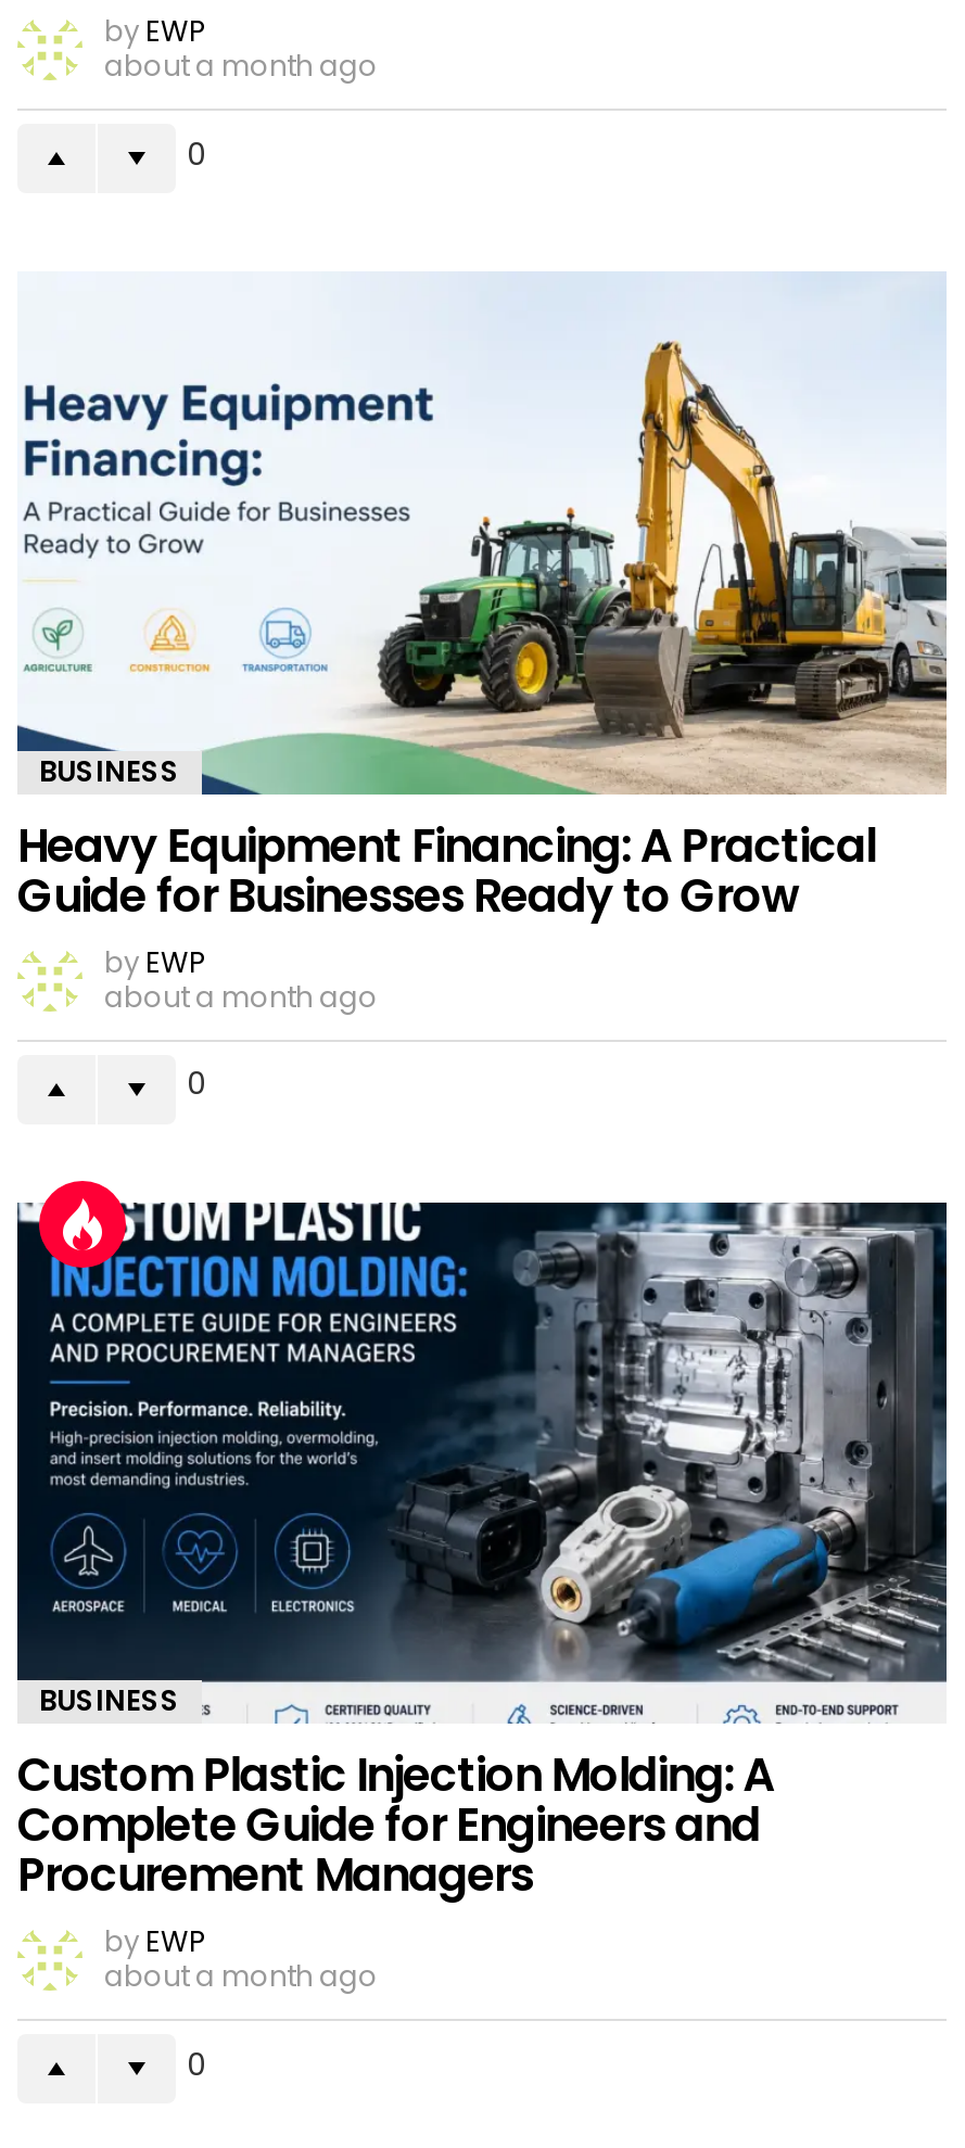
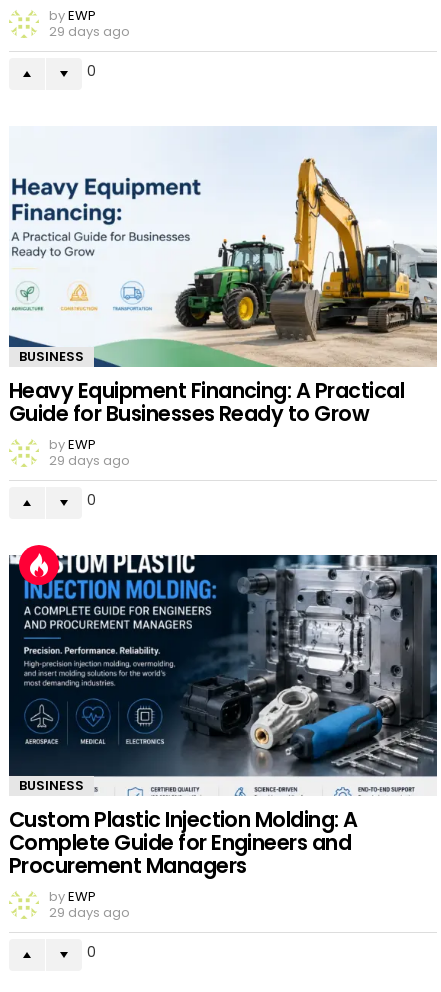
- about a month ago
+ 29 days ago

- about a month ago
+ 29 days ago

- about a month ago
+ 29 days ago
